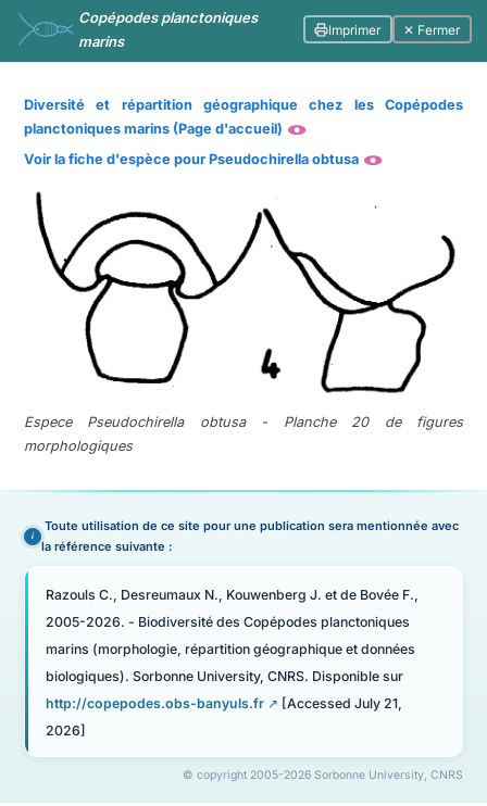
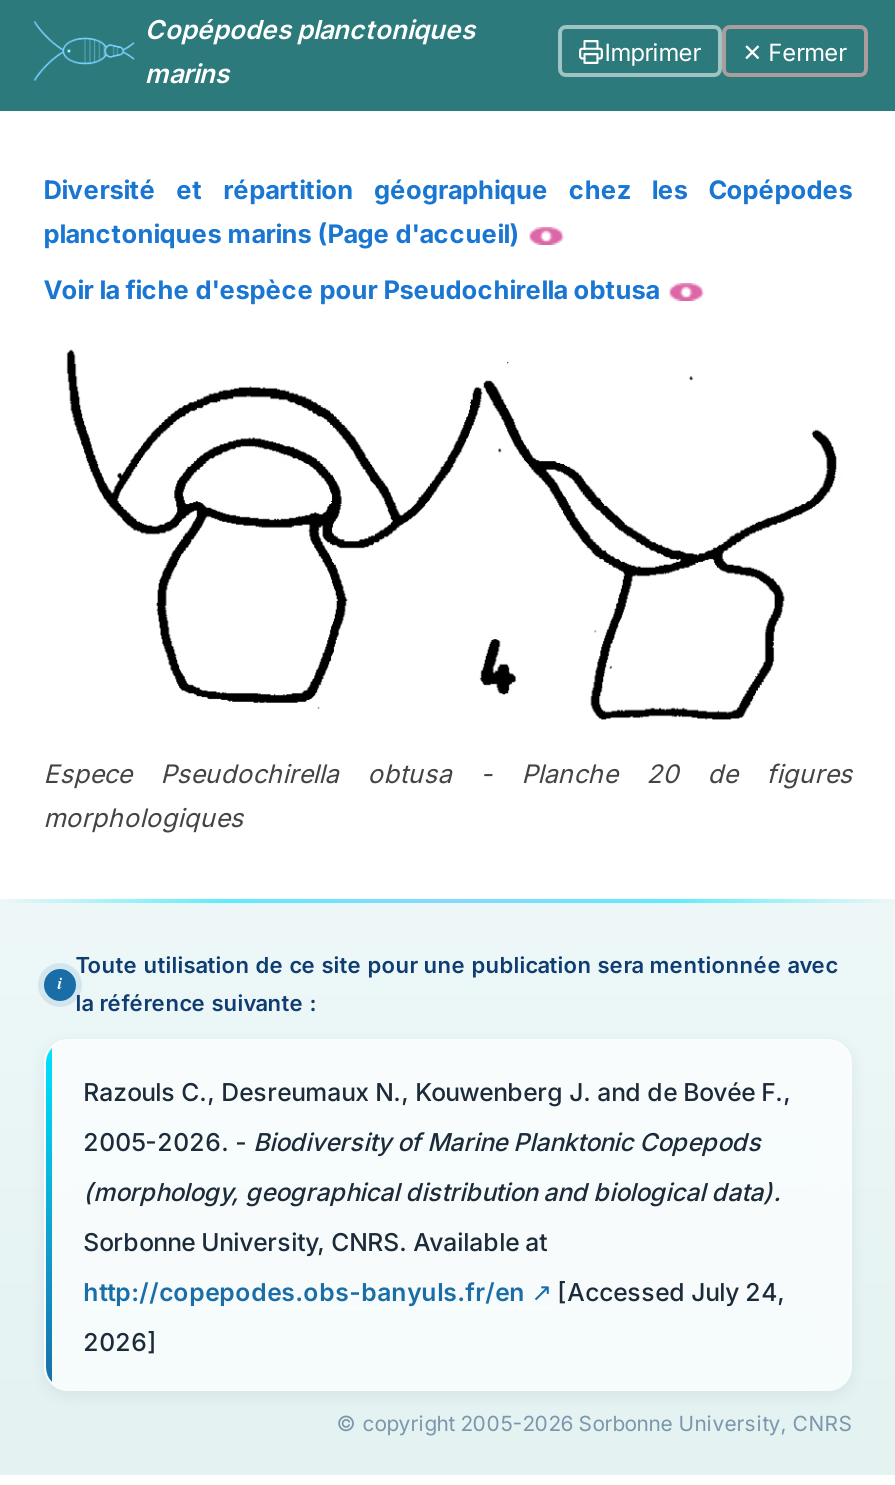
- Razouls C., Desreumaux N., Kouwenberg J. et de Bovée F.,
+ Razouls C., Desreumaux N., Kouwenberg J. and de Bovée F.,

- 2005-2026. - Biodiversité des Copépodes planctoniques
+ 2005-2026. - Biodiversity of Marine Planktonic Copepods

- marins (morphologie, répartition géographique et données
+ (morphology, geographical distribution and biological data).

- biologiques). Sorbonne University, CNRS. Disponible sur
+ Sorbonne University, CNRS. Available at

- http://copepodes.obs-banyuls.fr
- [Accessed July 21,
+ http://copepodes.obs-banyuls.fr/en
+ [Accessed July 24,
